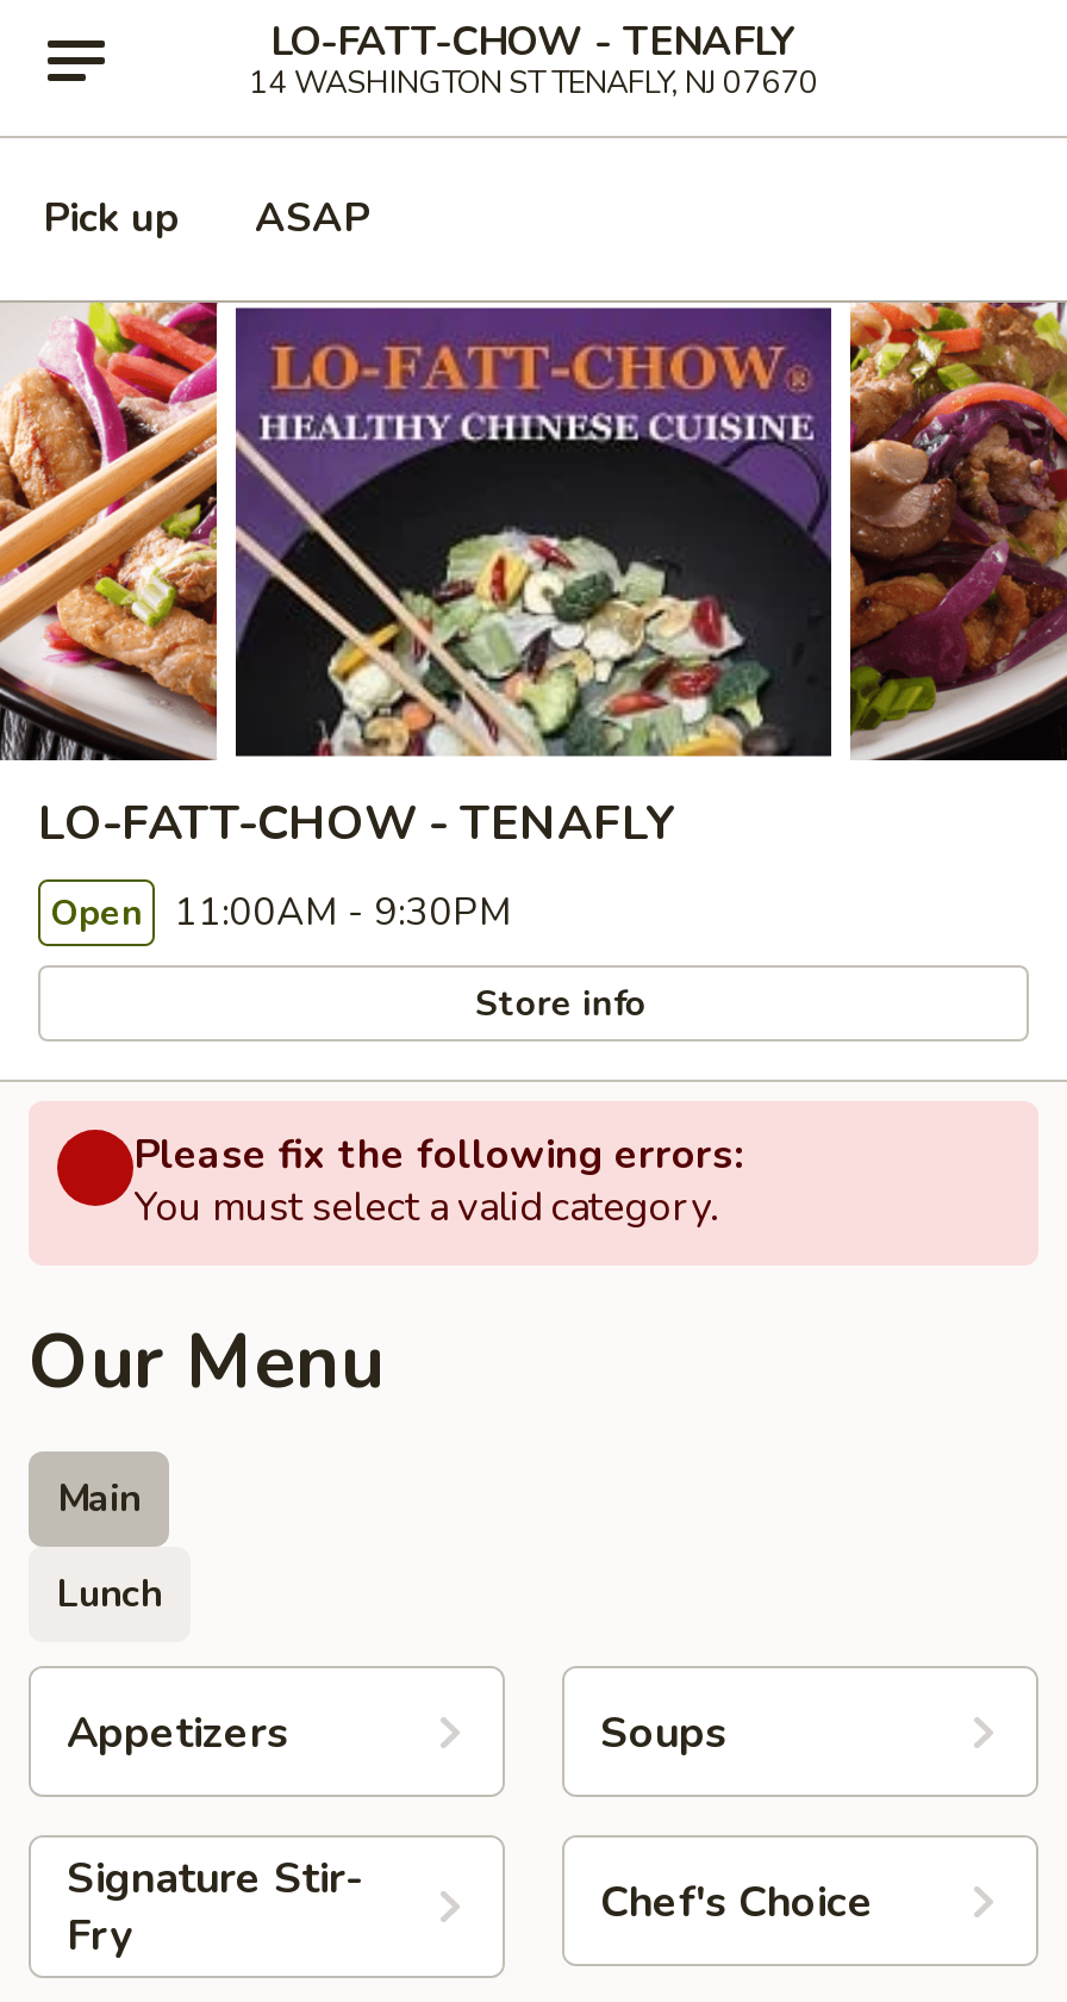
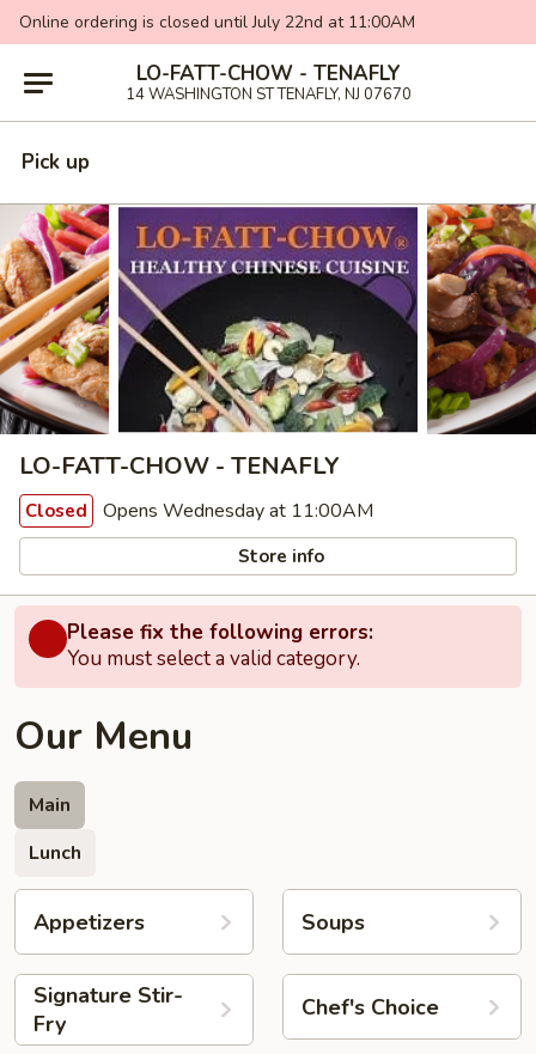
+ Online ordering is closed until July 22nd at 11:00AM

- ASAP

- Open 11:00AM - 9:30PM
+ Closed Opens Wednesday at 11:00AM
